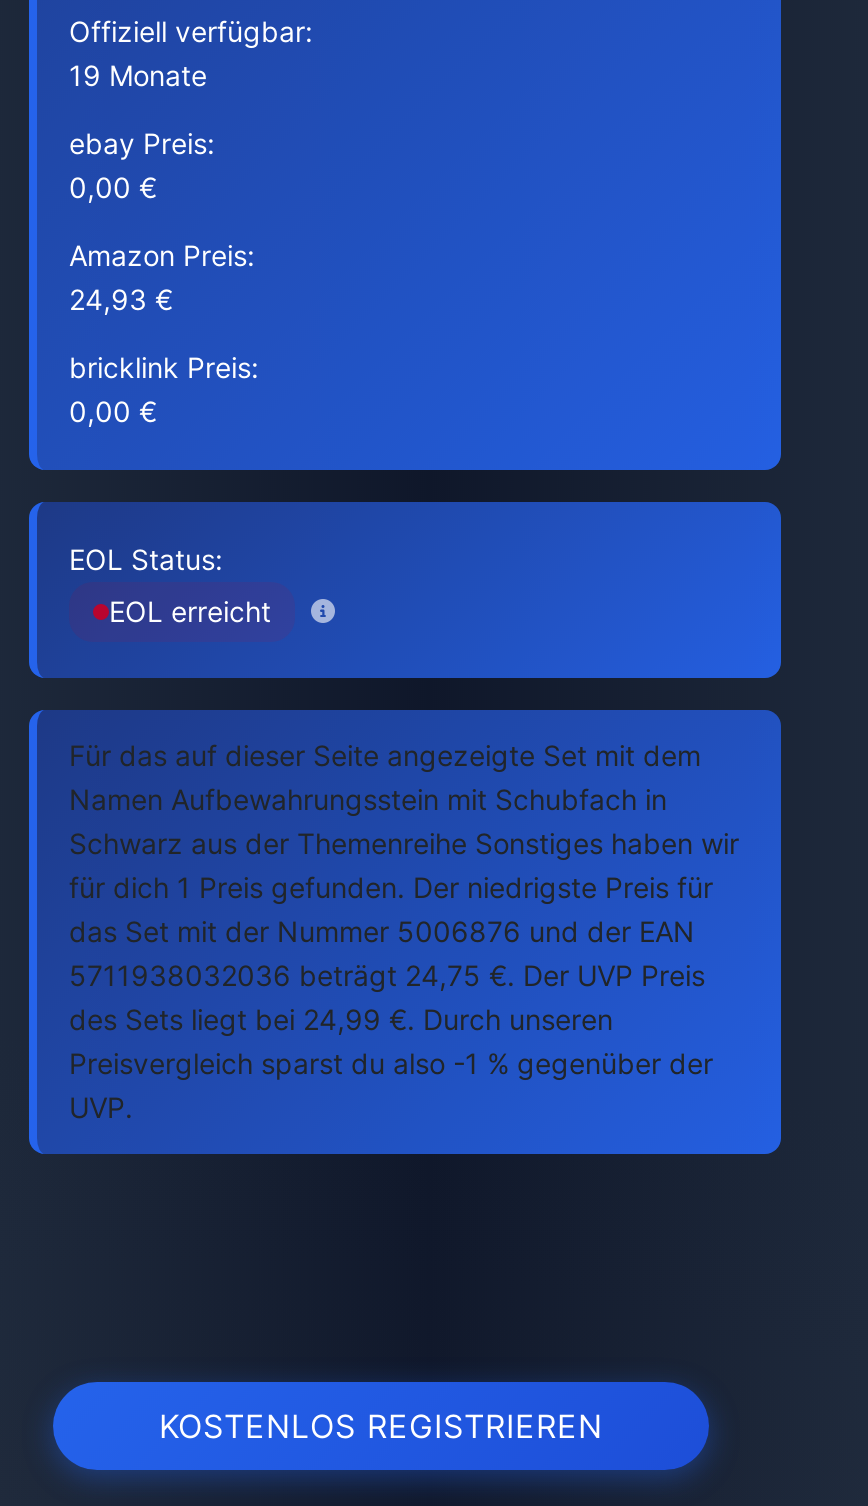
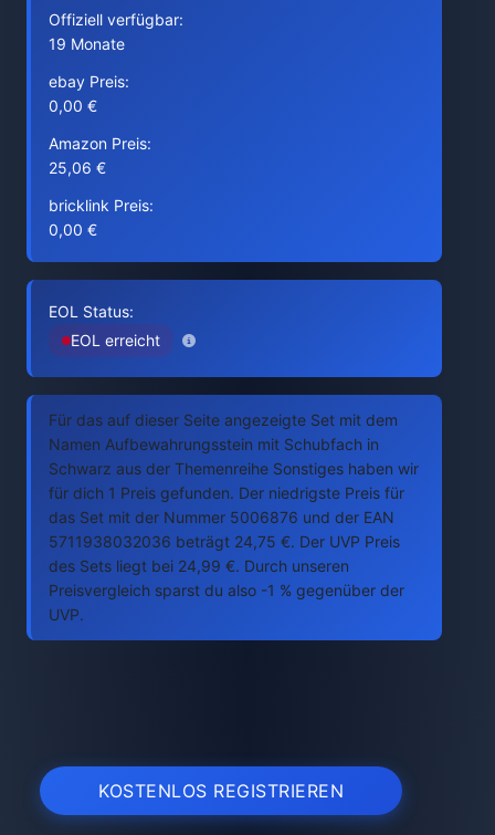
- 24,93 €
+ 25,06 €
